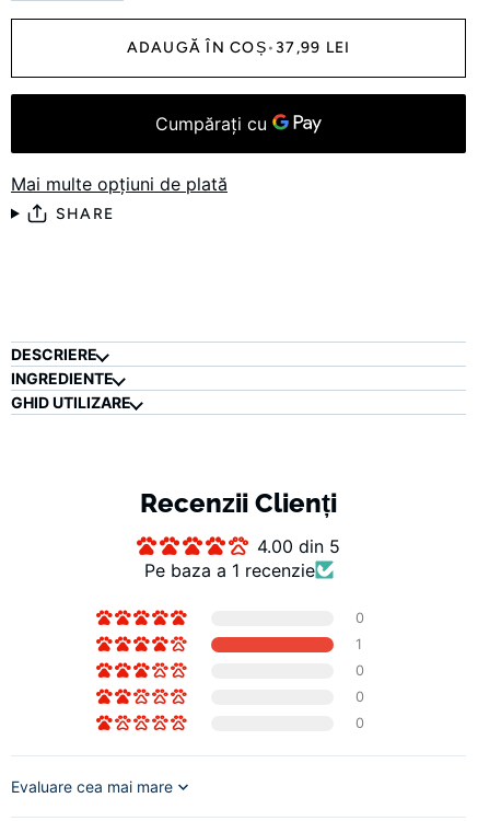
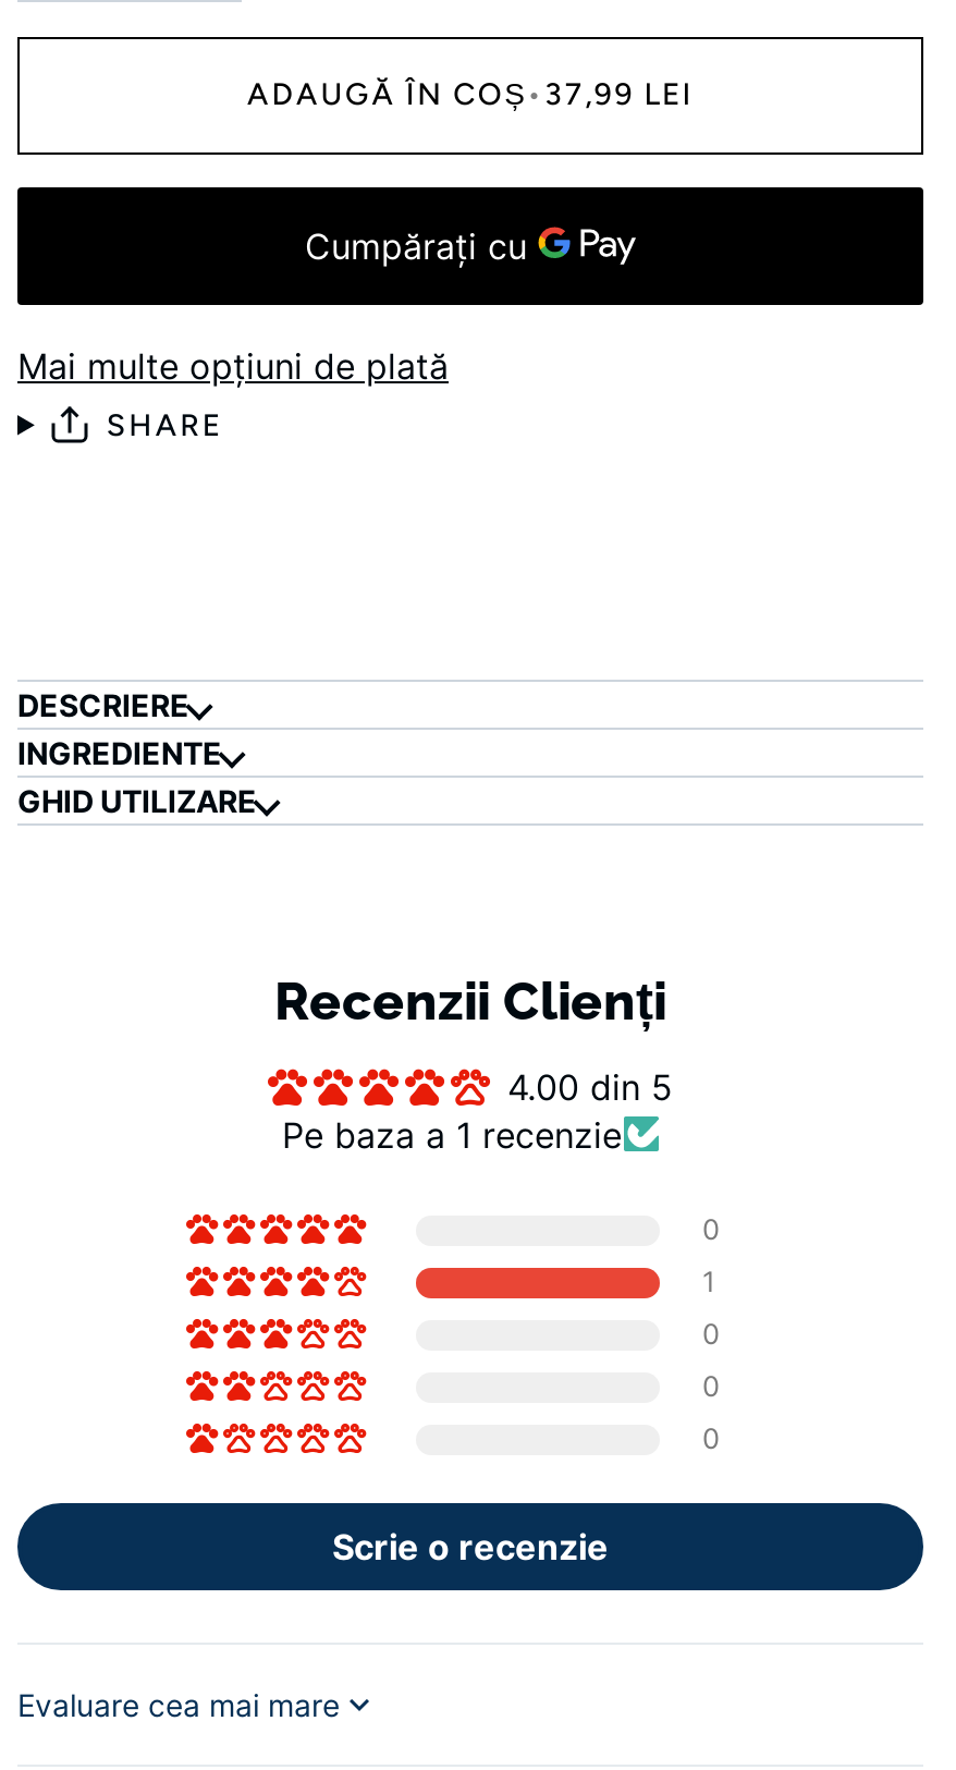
+ Scrie o recenzie
